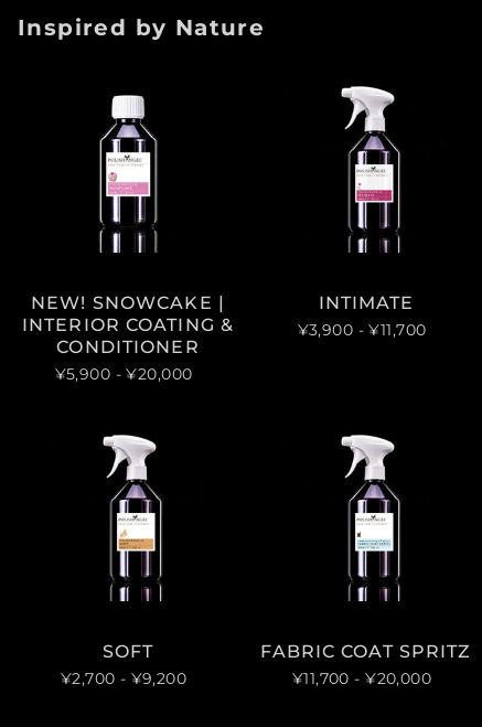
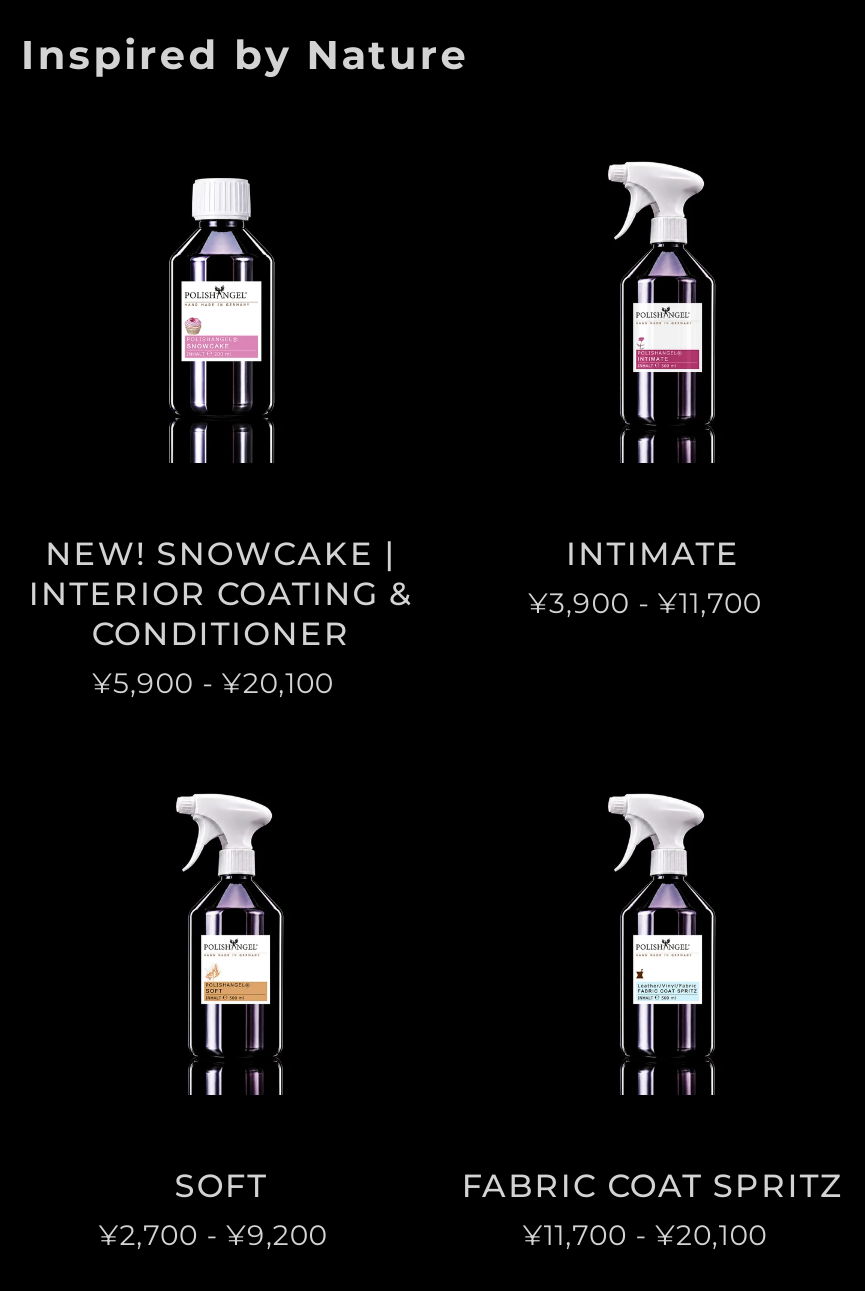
- ¥5,900 - ¥20,000
+ ¥5,900 - ¥20,100

- ¥11,700 - ¥20,000
+ ¥11,700 - ¥20,100
